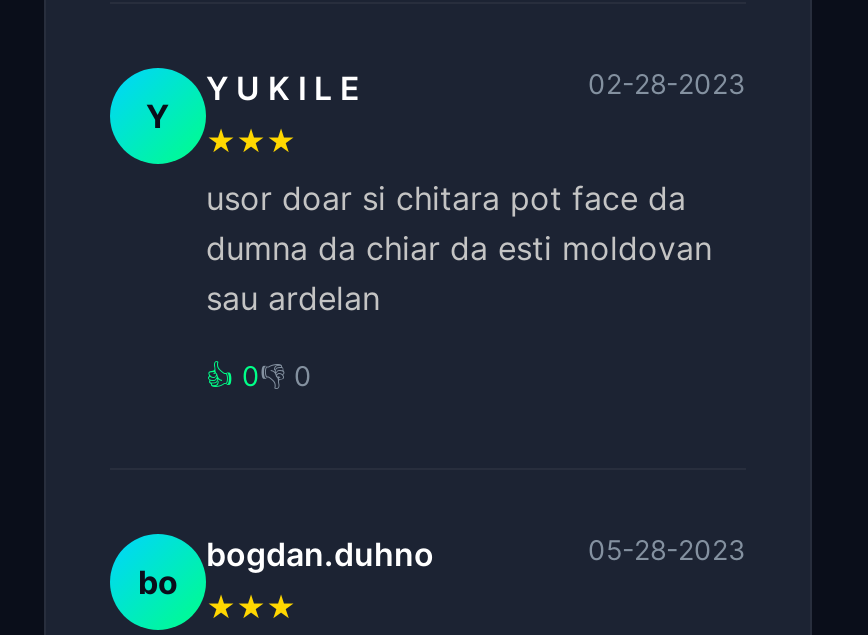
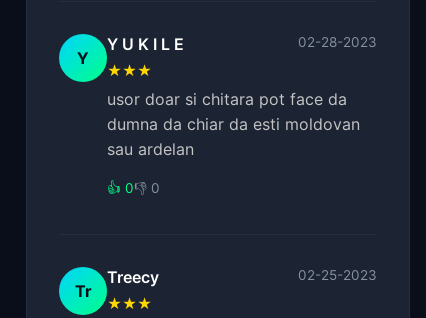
- bogdan.duhno
- 05-28-2023
+ Treecy
+ 02-25-2023

- bo
+ Tr
